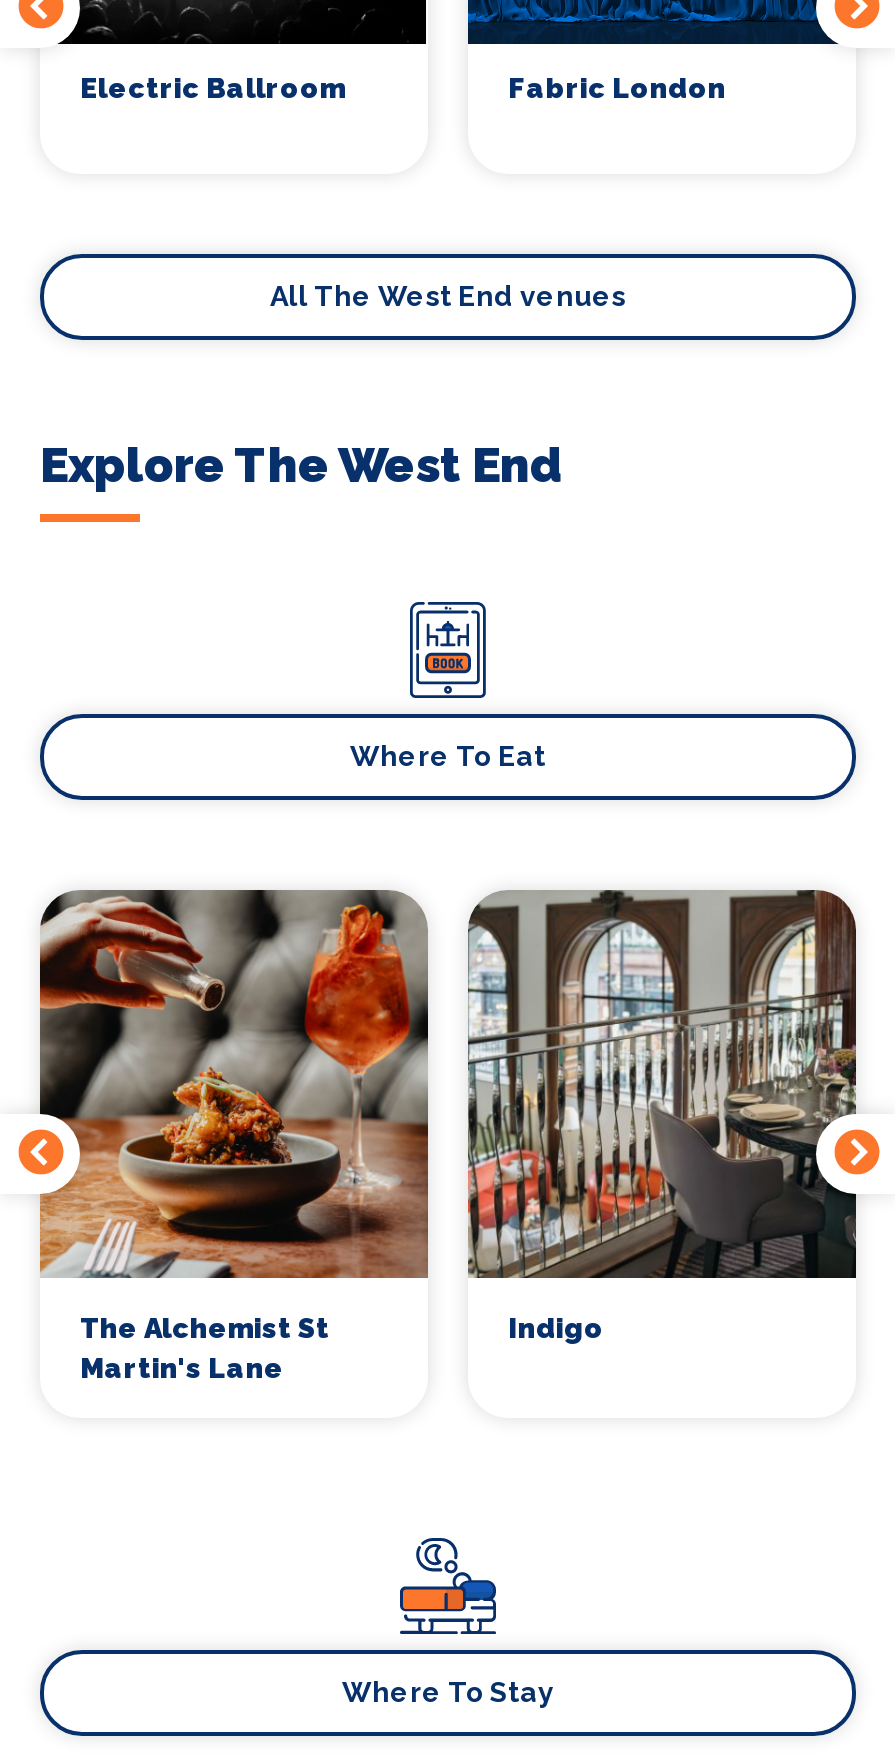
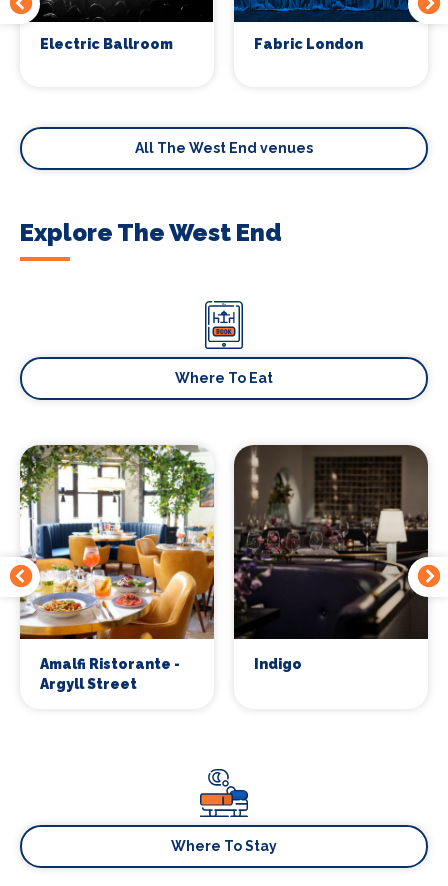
- [image]
- The Alchemist St
- Martin's Lane
+ [image]
+ Amalfi Ristorante -
+ Argyll Street

- [image]
+ [image]
